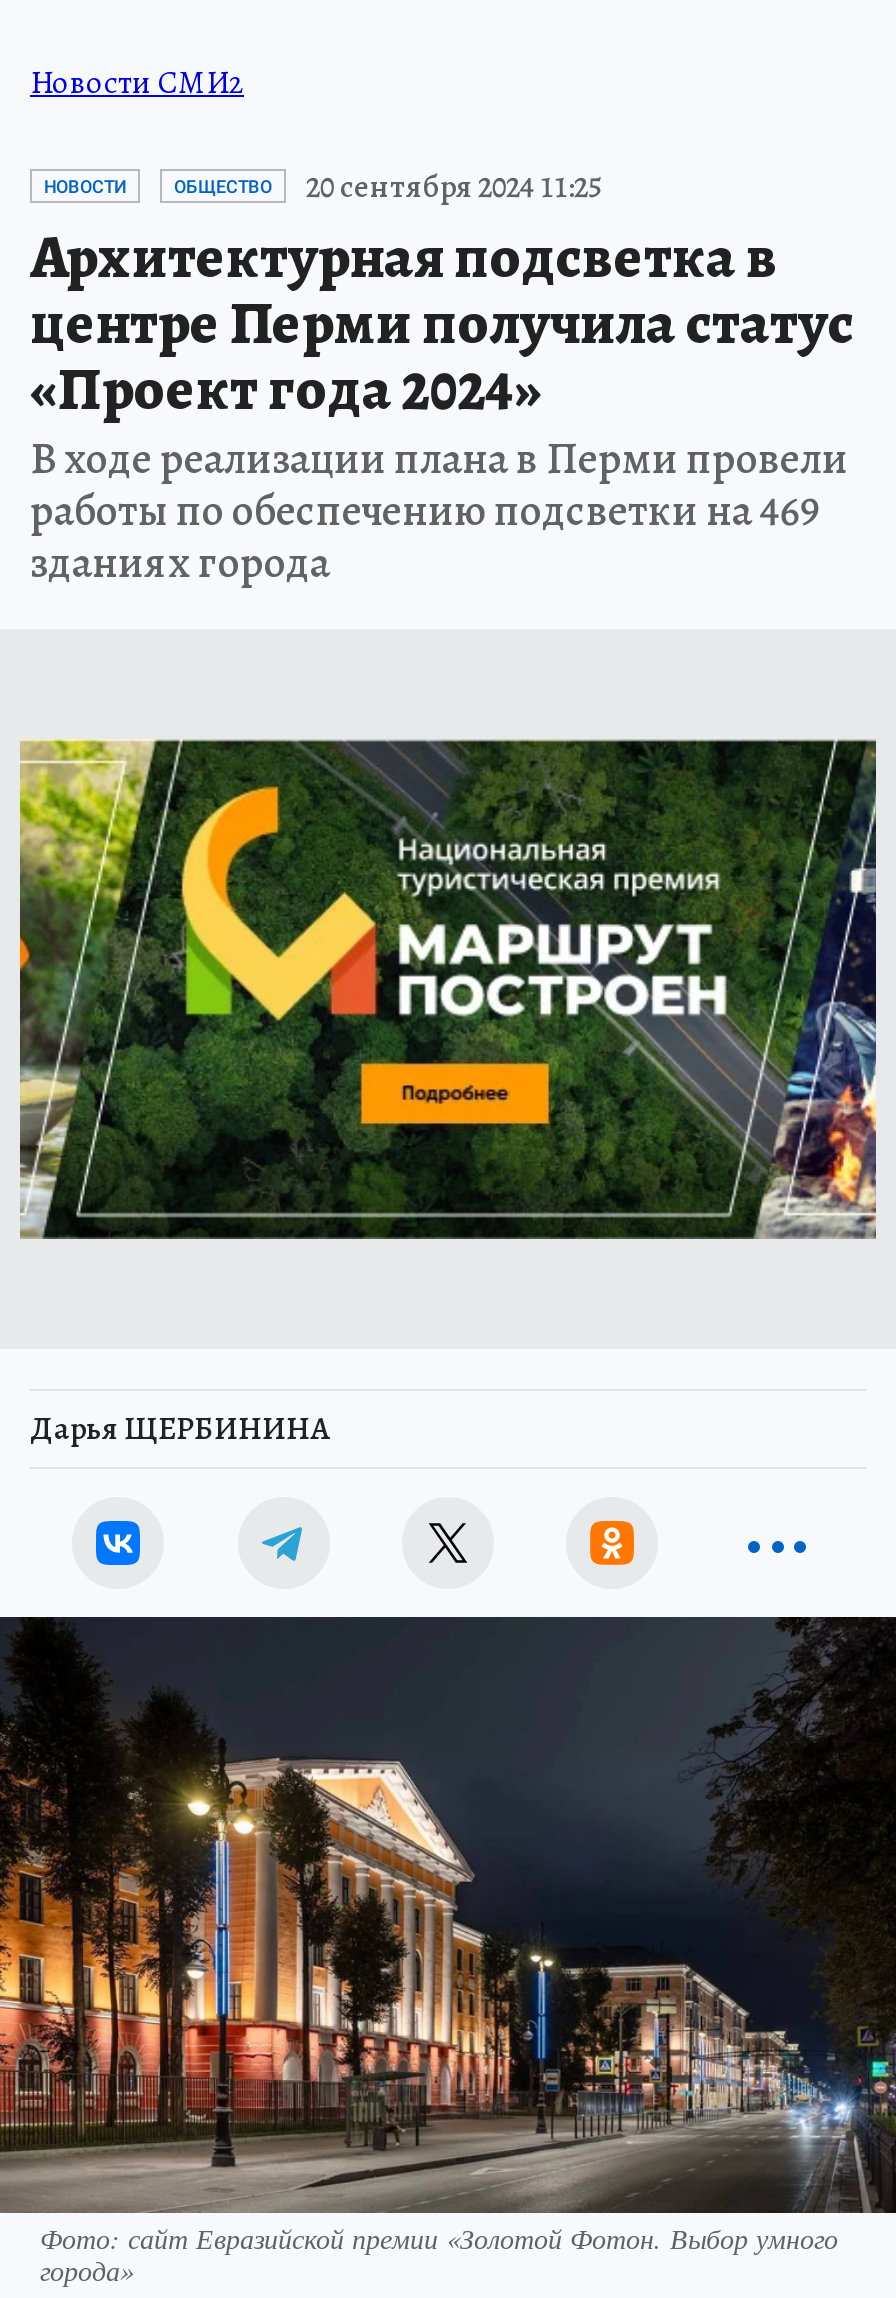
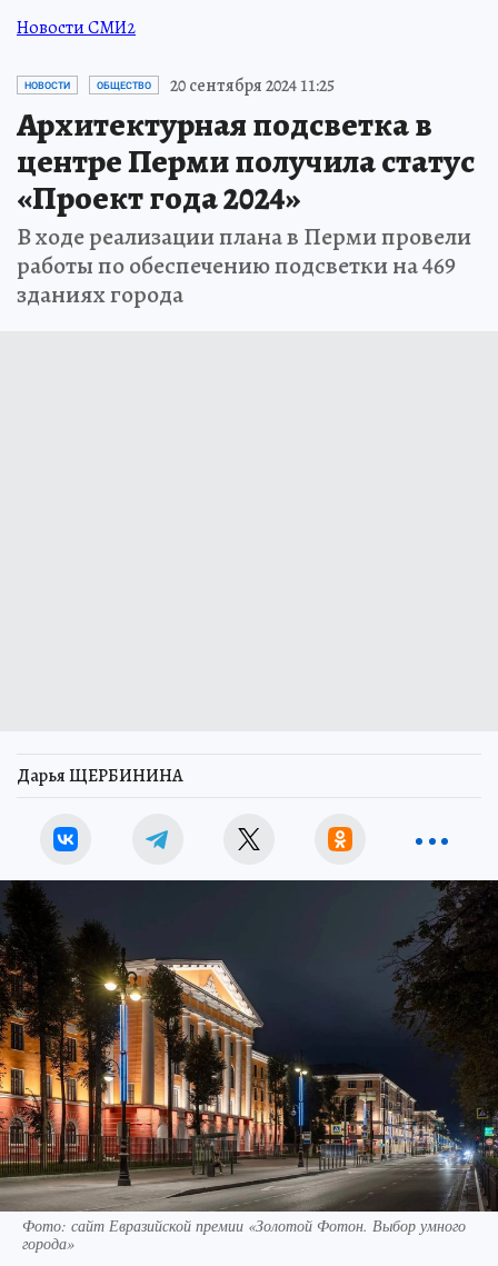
- [image]
